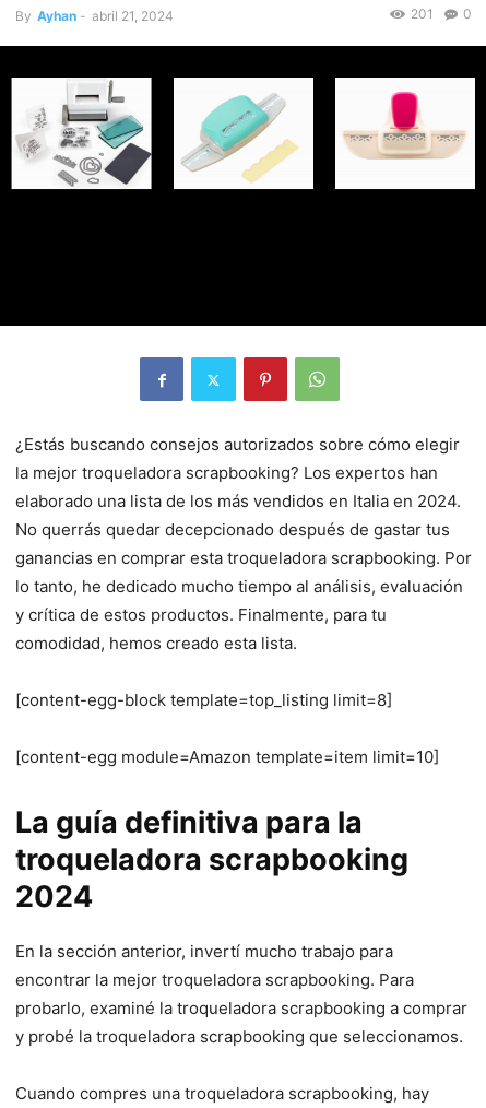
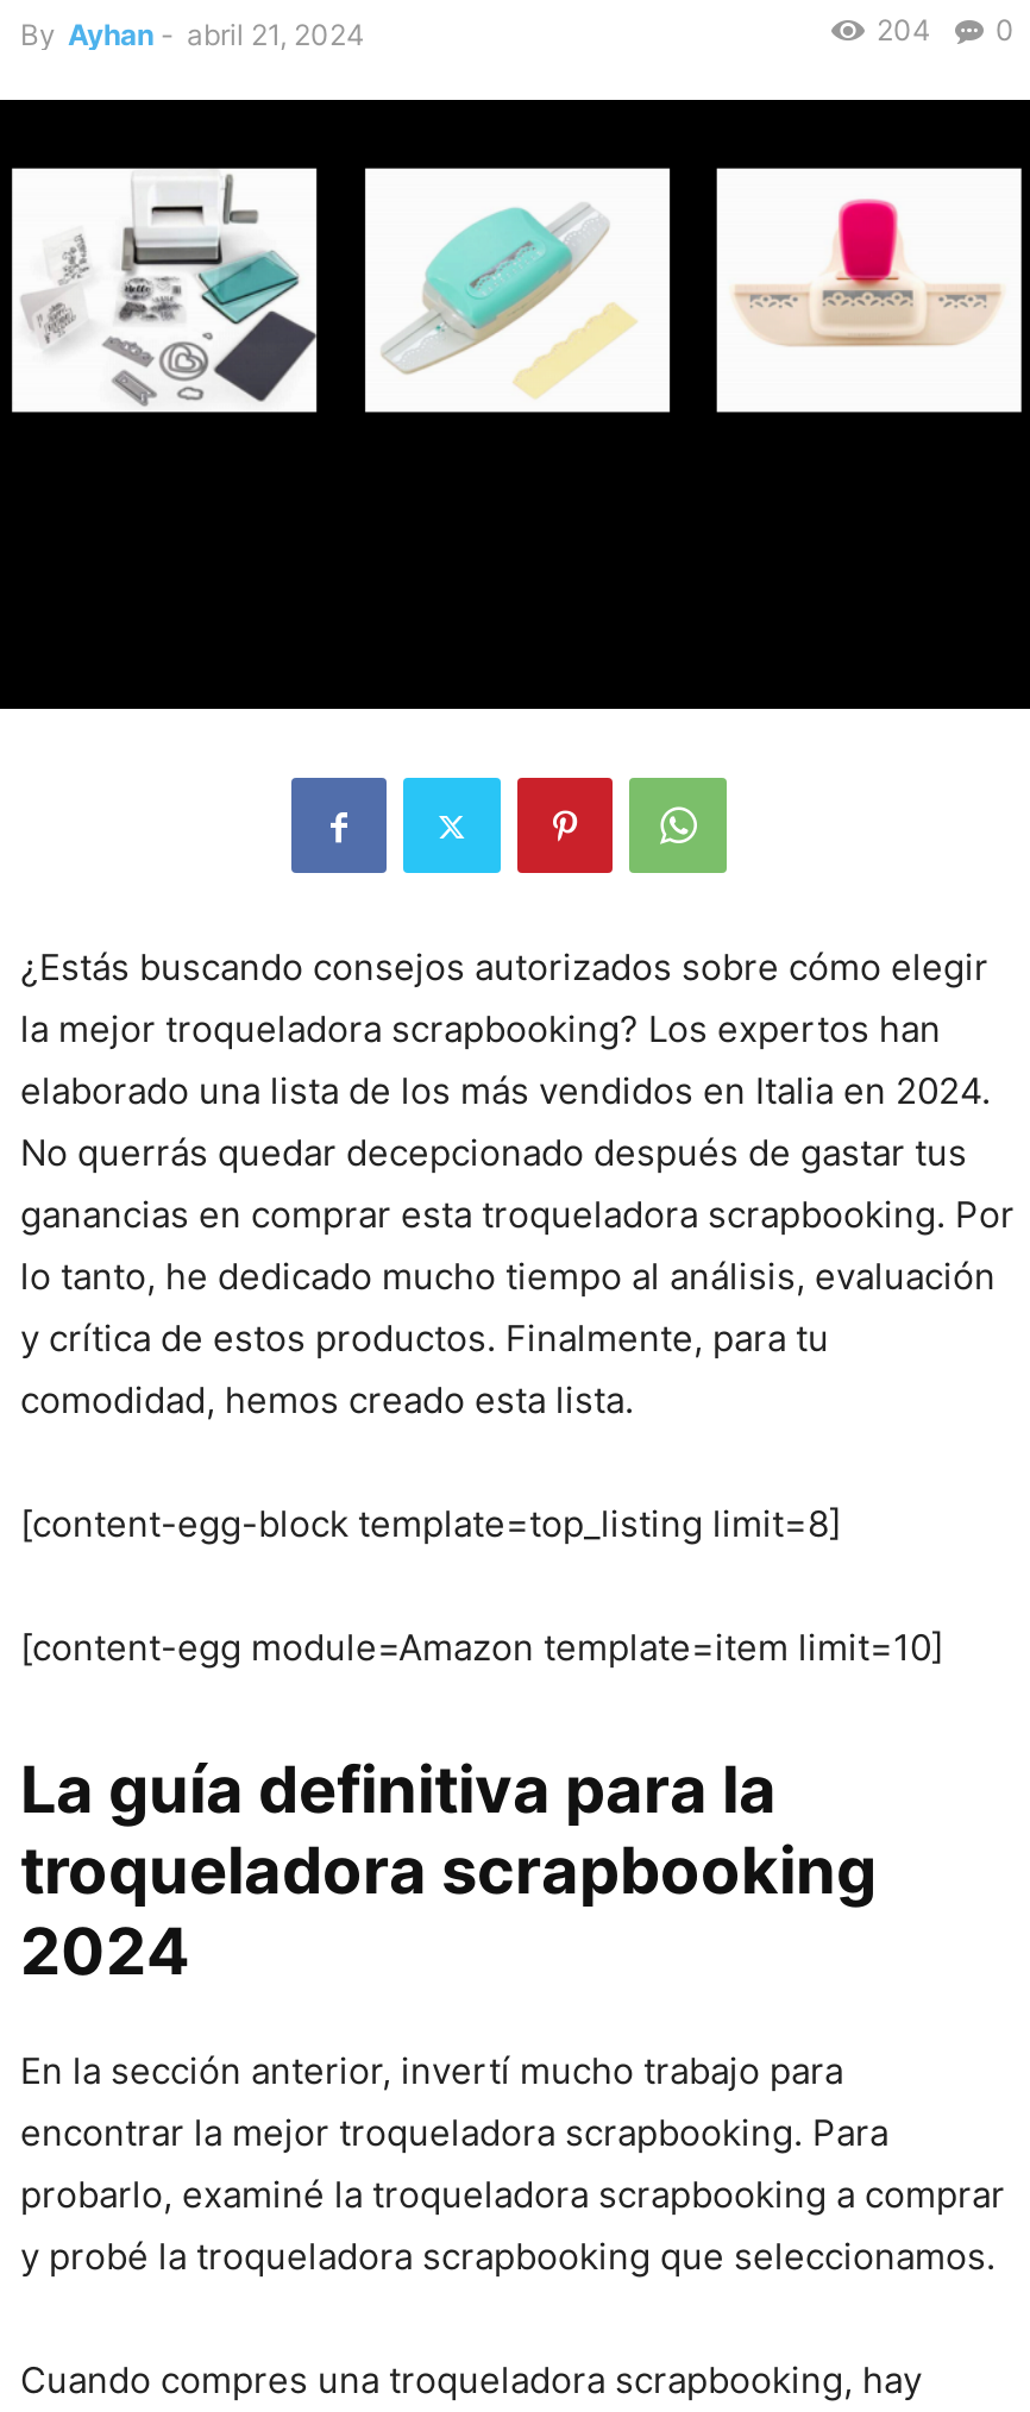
- 201 0
+ 204 0
